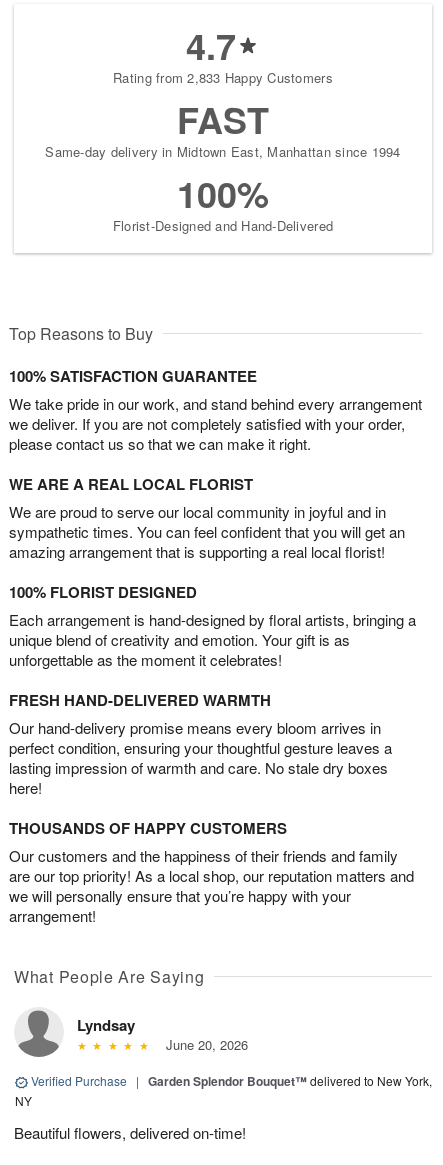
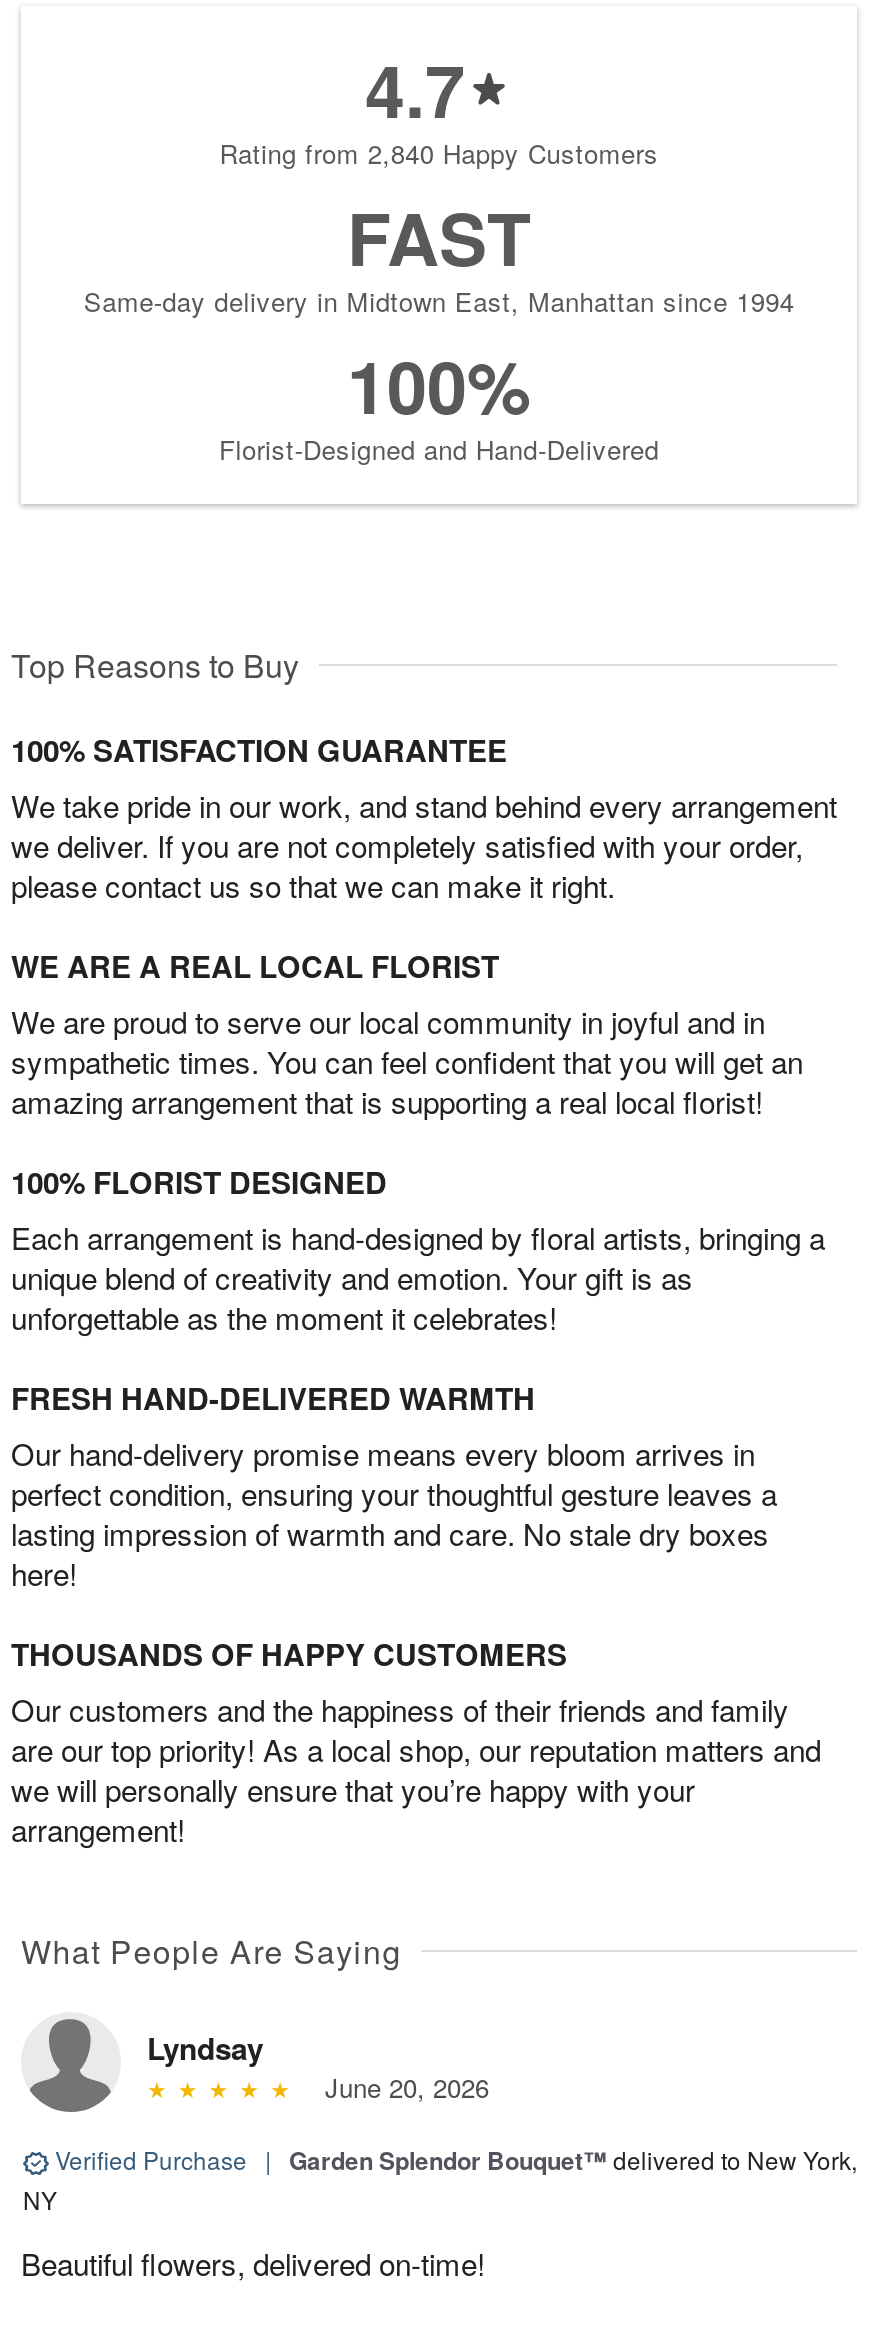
- Rating from 2,833 Happy Customers
+ Rating from 2,840 Happy Customers
